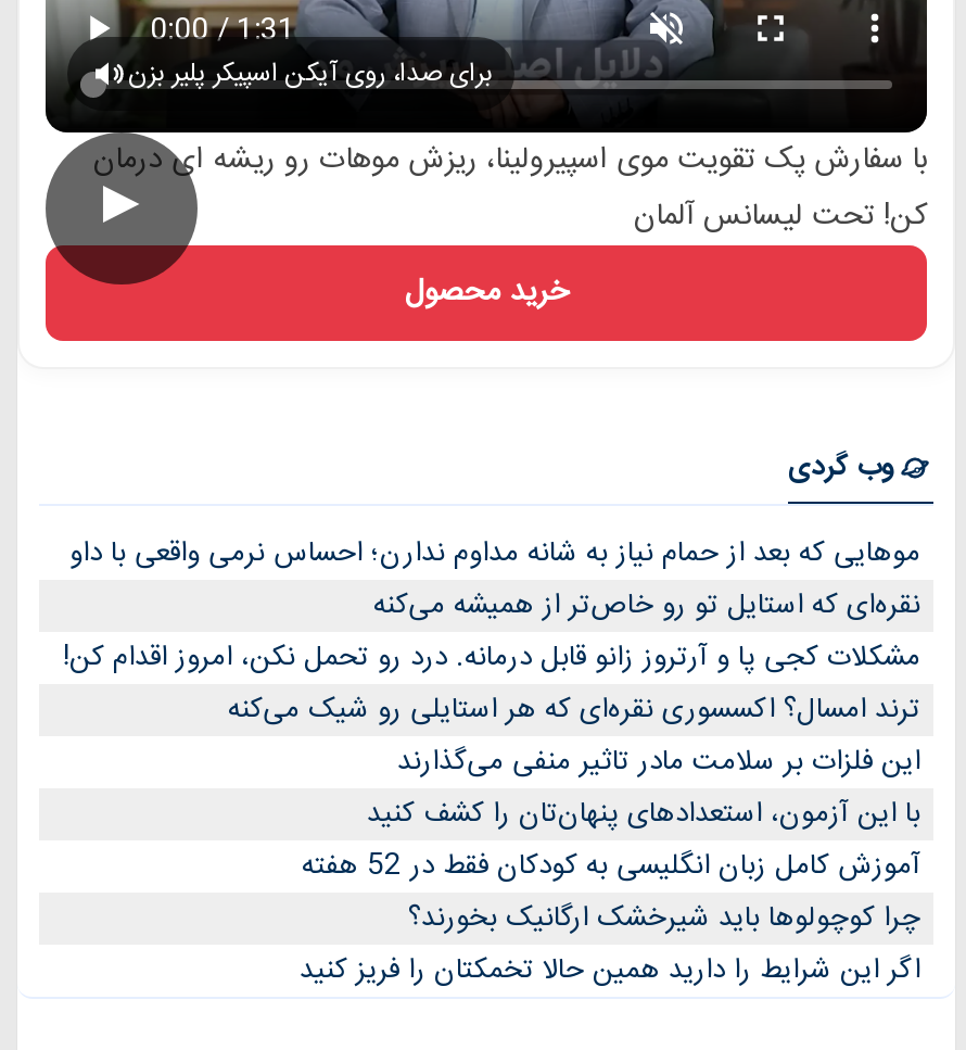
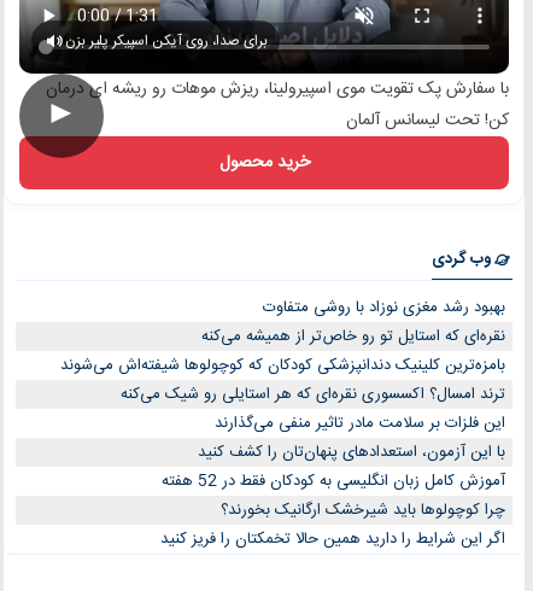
- موهایی که بعد از حمام نیاز به شانه مداوم ندارن؛ احساس نرمی واقعی با داو
+ بهبود رشد مغزی نوزاد با روشی متفاوت

- مشکلات کجی پا و آرتروز زانو قابل درمانه. درد رو تحمل نکن، امروز اقدام کن!
+ بامزه‌ترین کلینیک دندانپزشکی کودکان که کوچولوها شیفته‌اش می‌شوند
